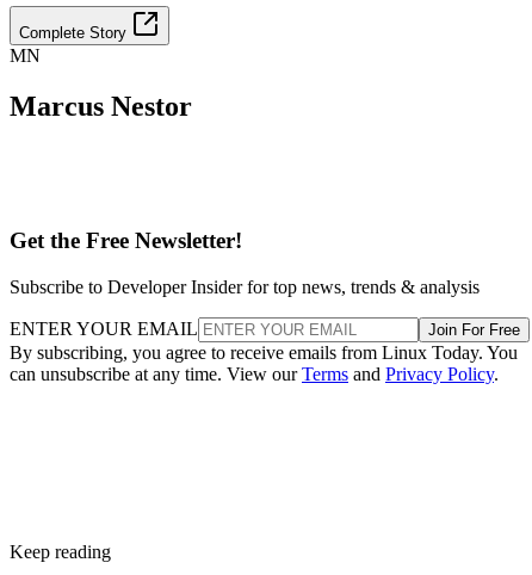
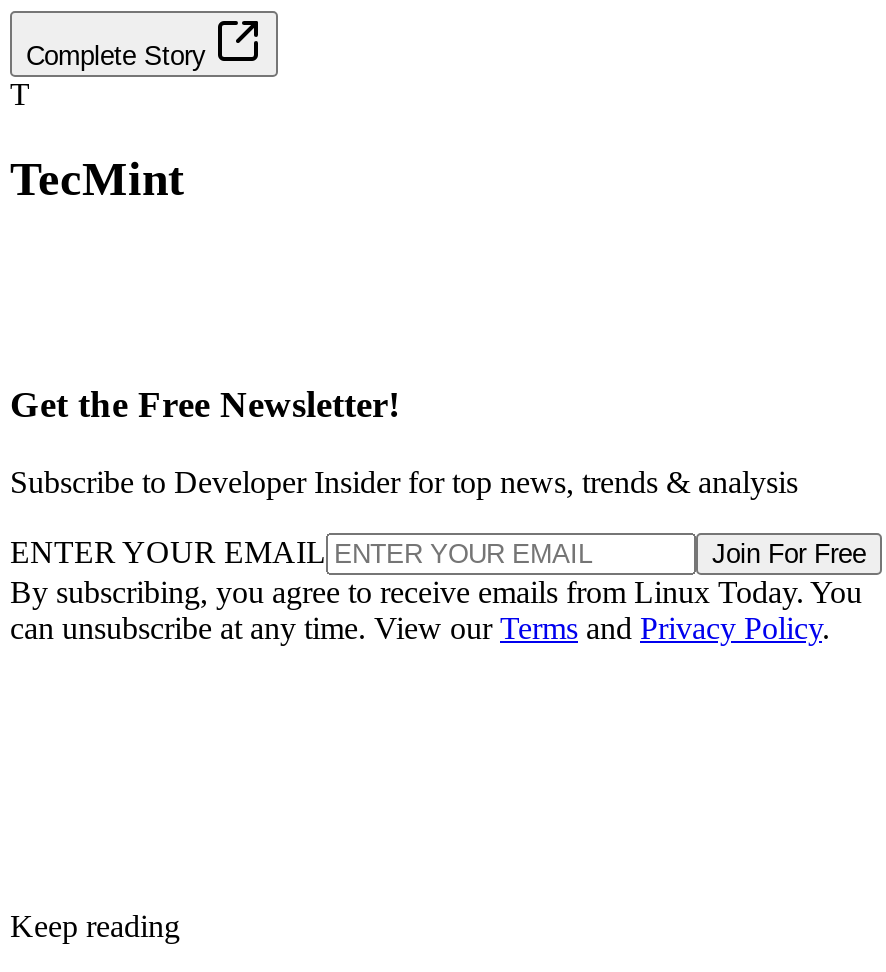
- MN
+ T

- Marcus Nestor
+ TecMint
